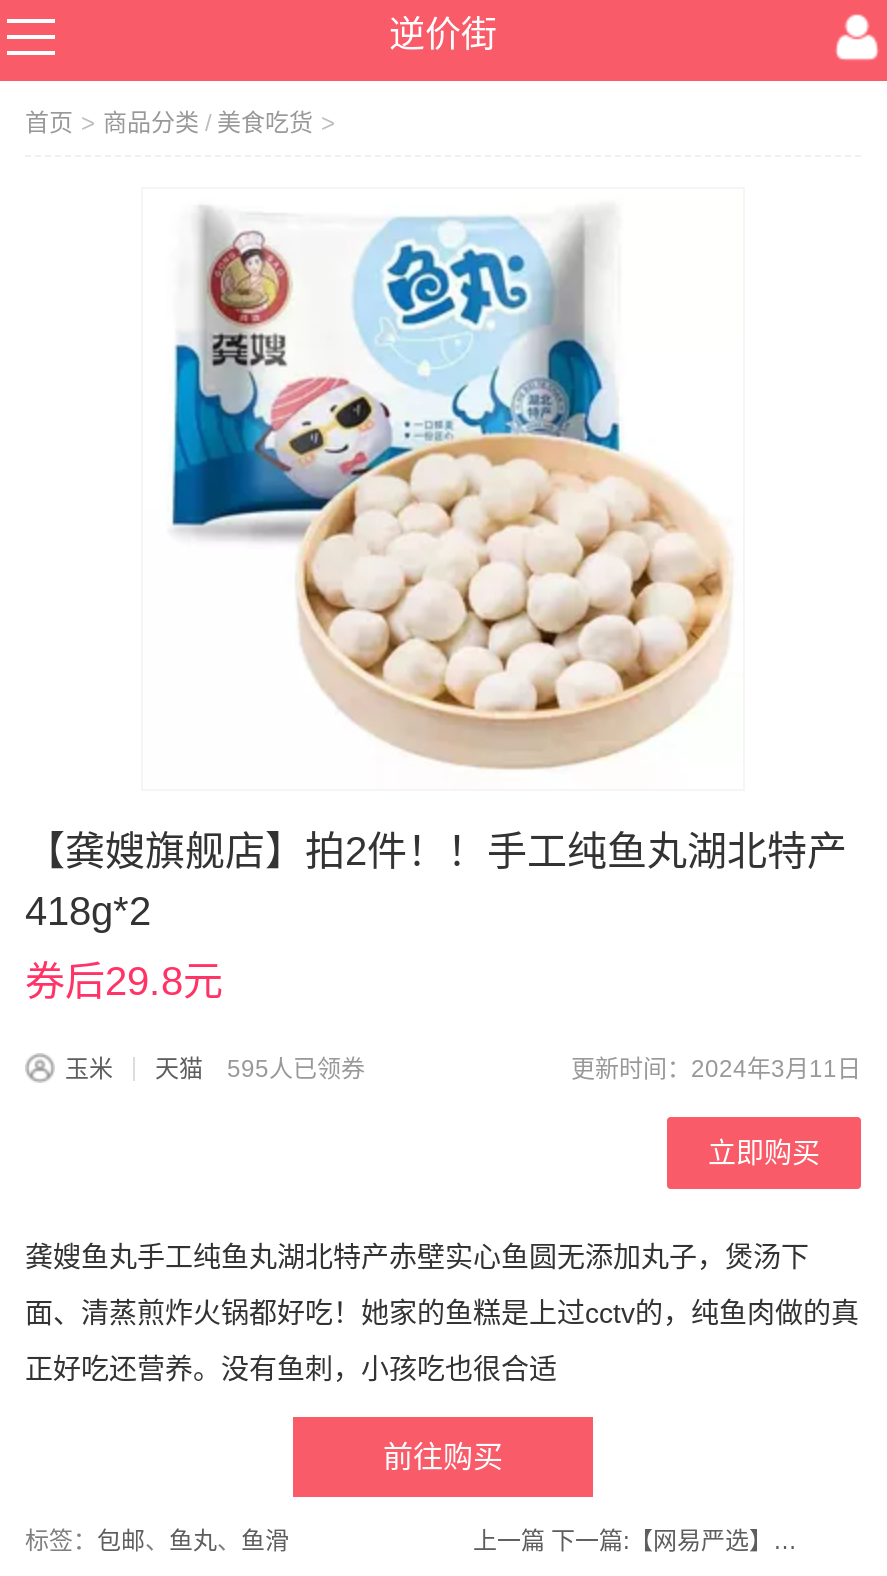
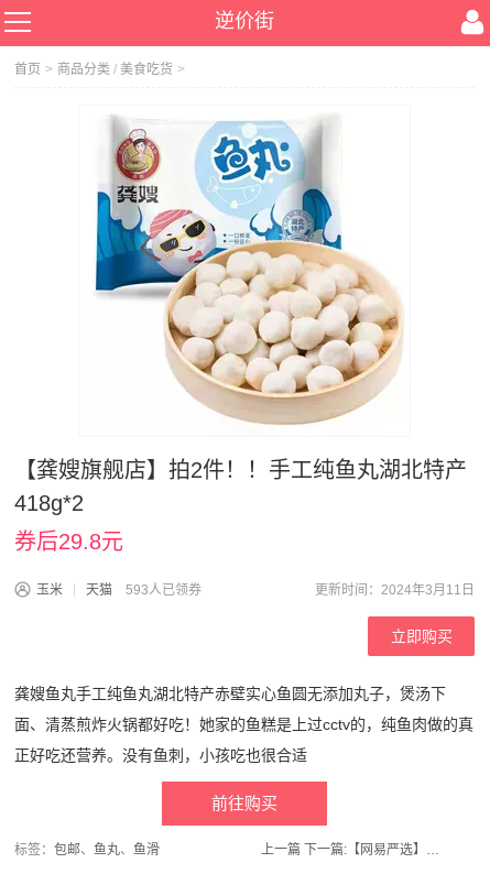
- 595人已领券
+ 593人已领券
